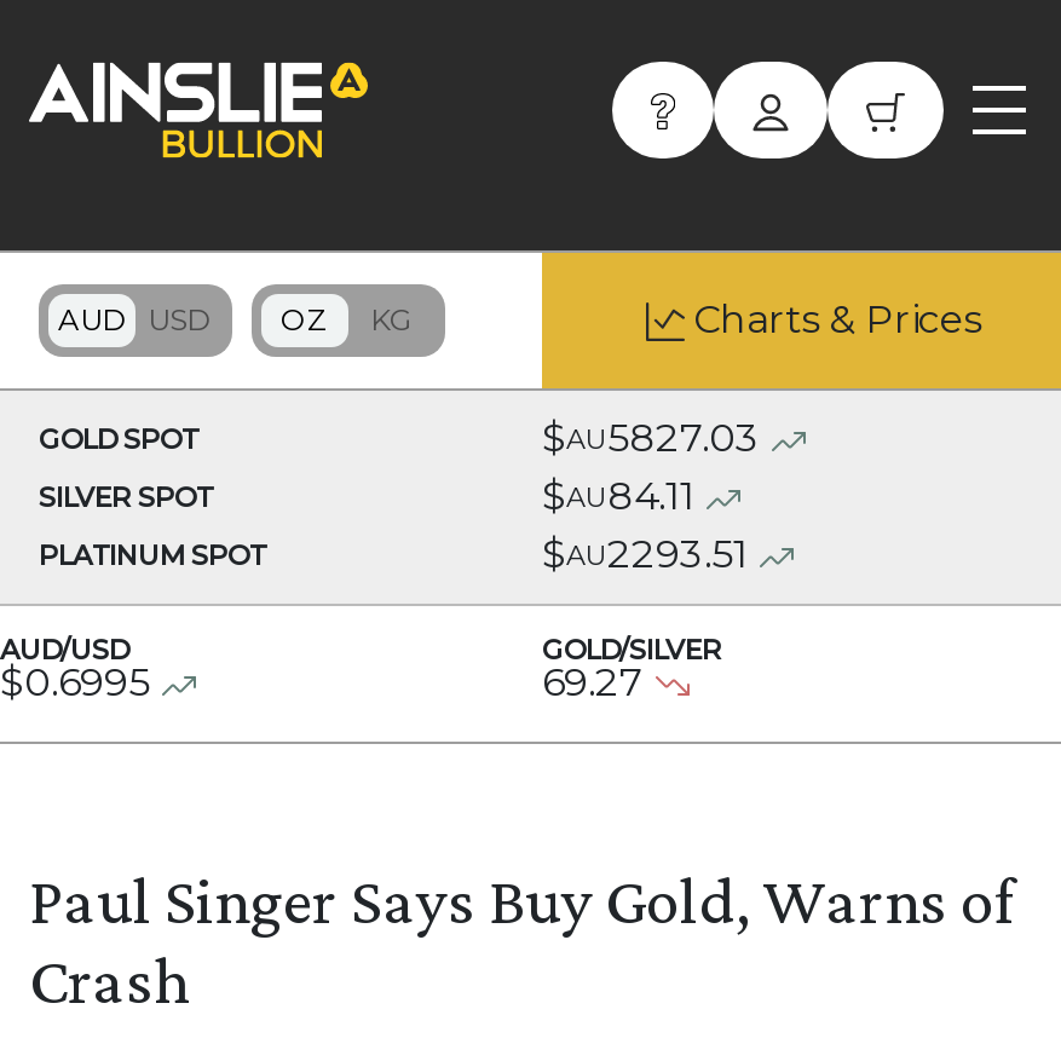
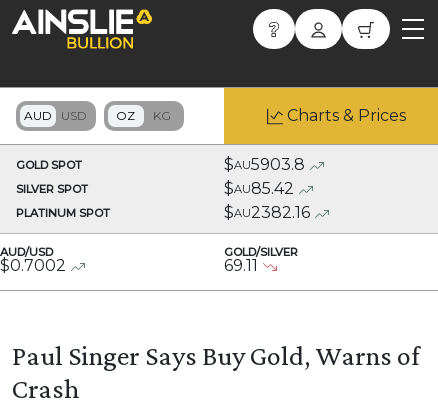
- $AU5827.03
+ $AU5903.8

- $AU84.11
+ $AU85.42

- $AU2293.51
+ $AU2382.16

- $0.6995
+ $0.7002

- 69.27
+ 69.11
